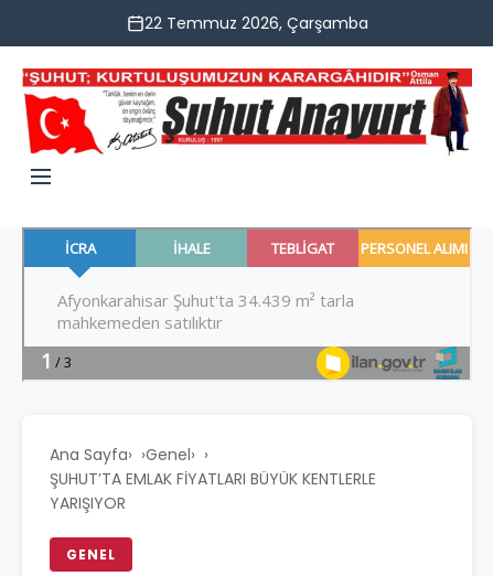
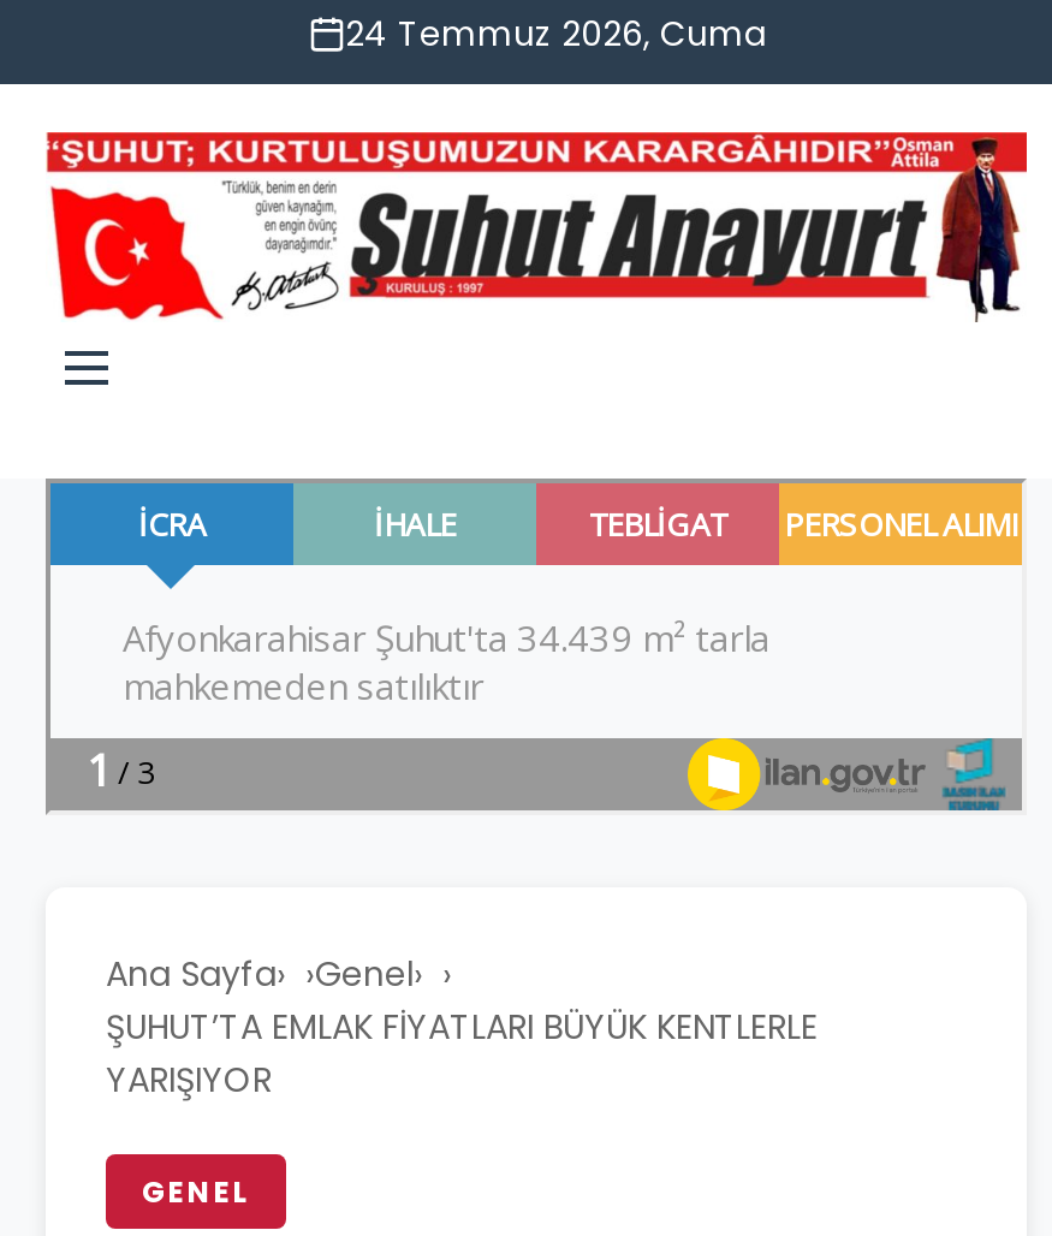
- 22 Temmuz 2026, Çarşamba
+ 24 Temmuz 2026, Cuma
